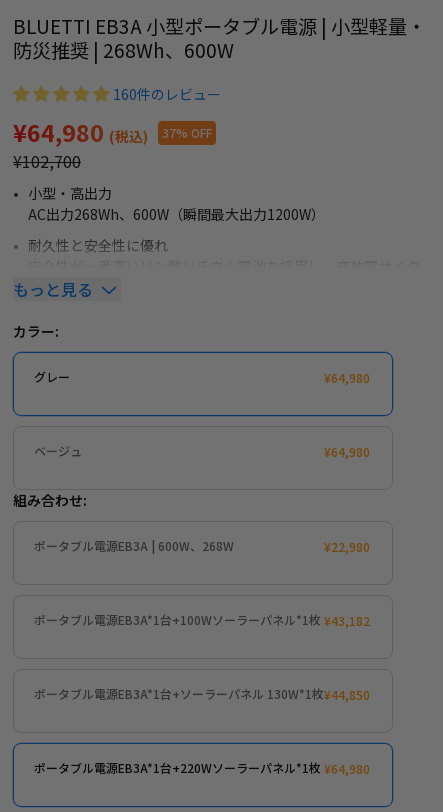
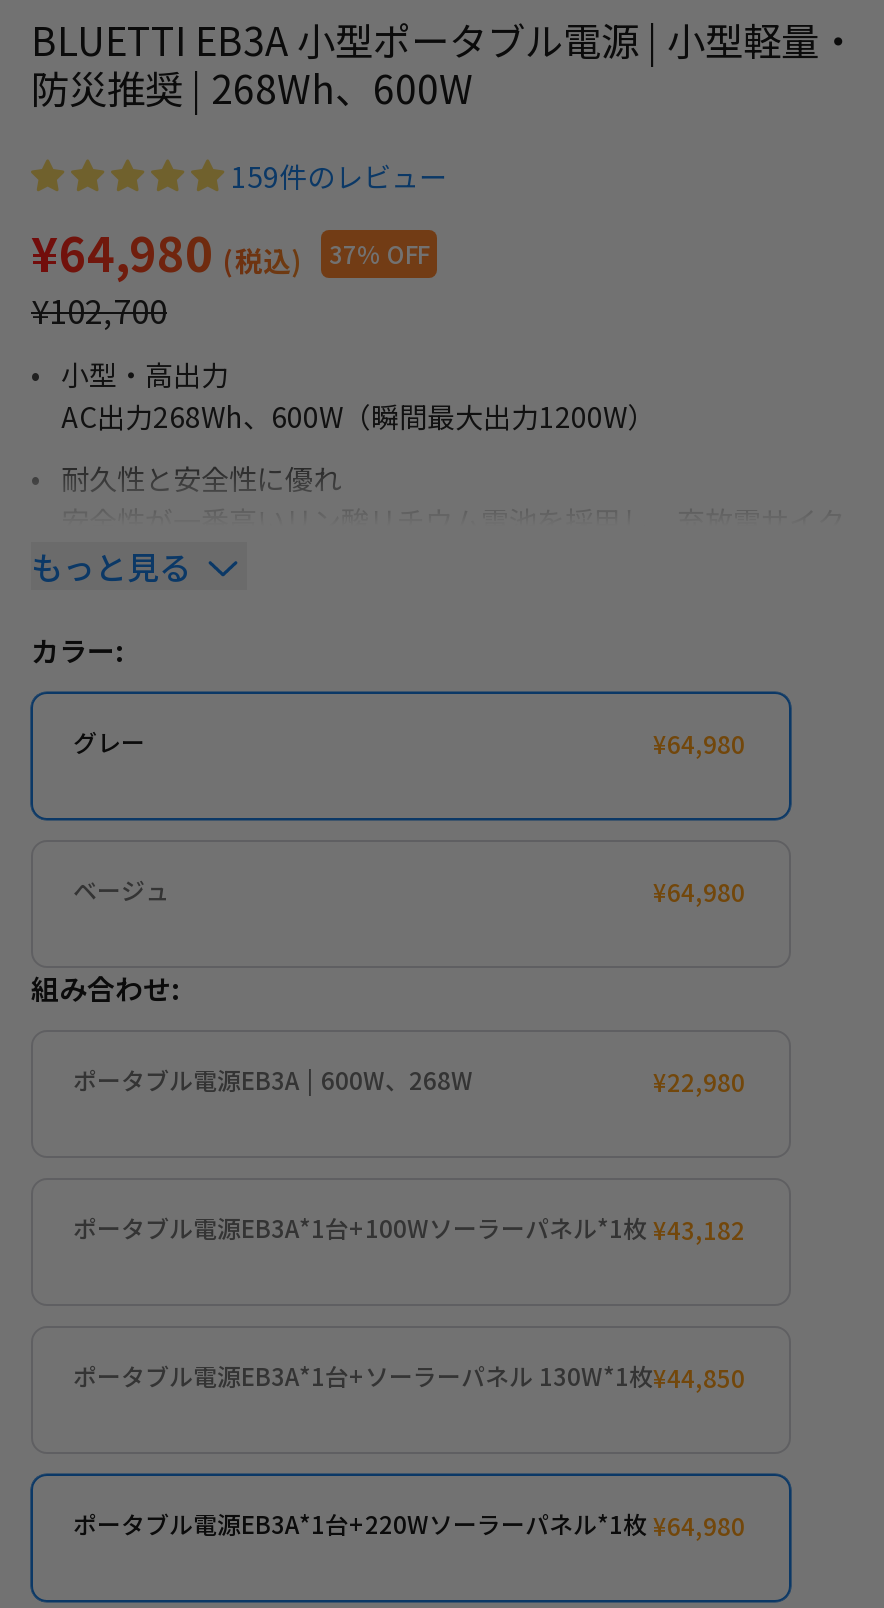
- 160件のレビュー
+ 159件のレビュー
